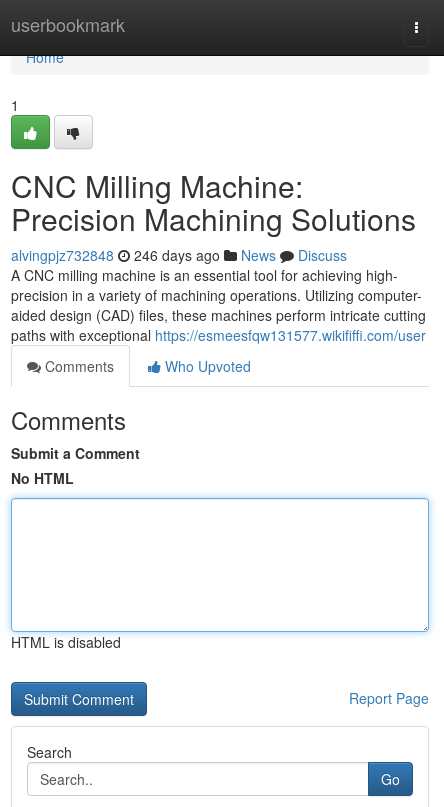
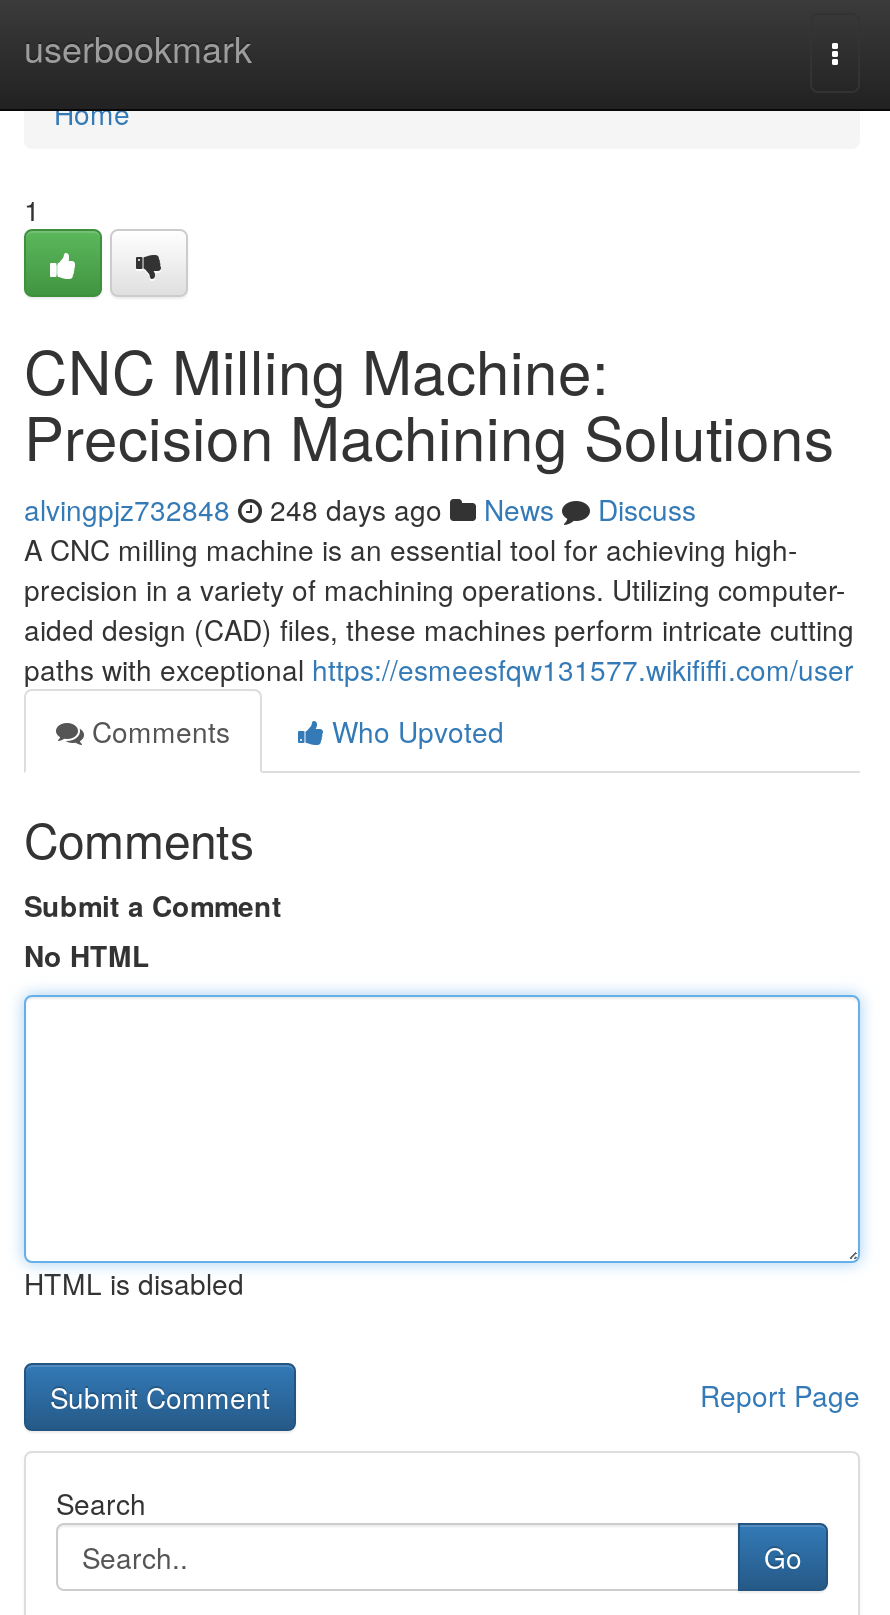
- alvingpjz732848 246 days ago News Discuss
+ alvingpjz732848 248 days ago News Discuss
